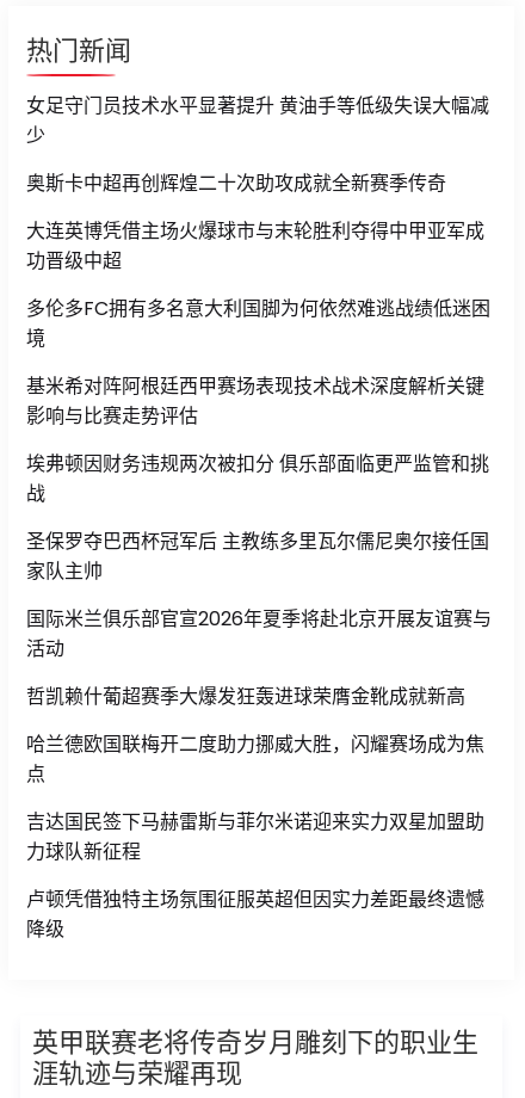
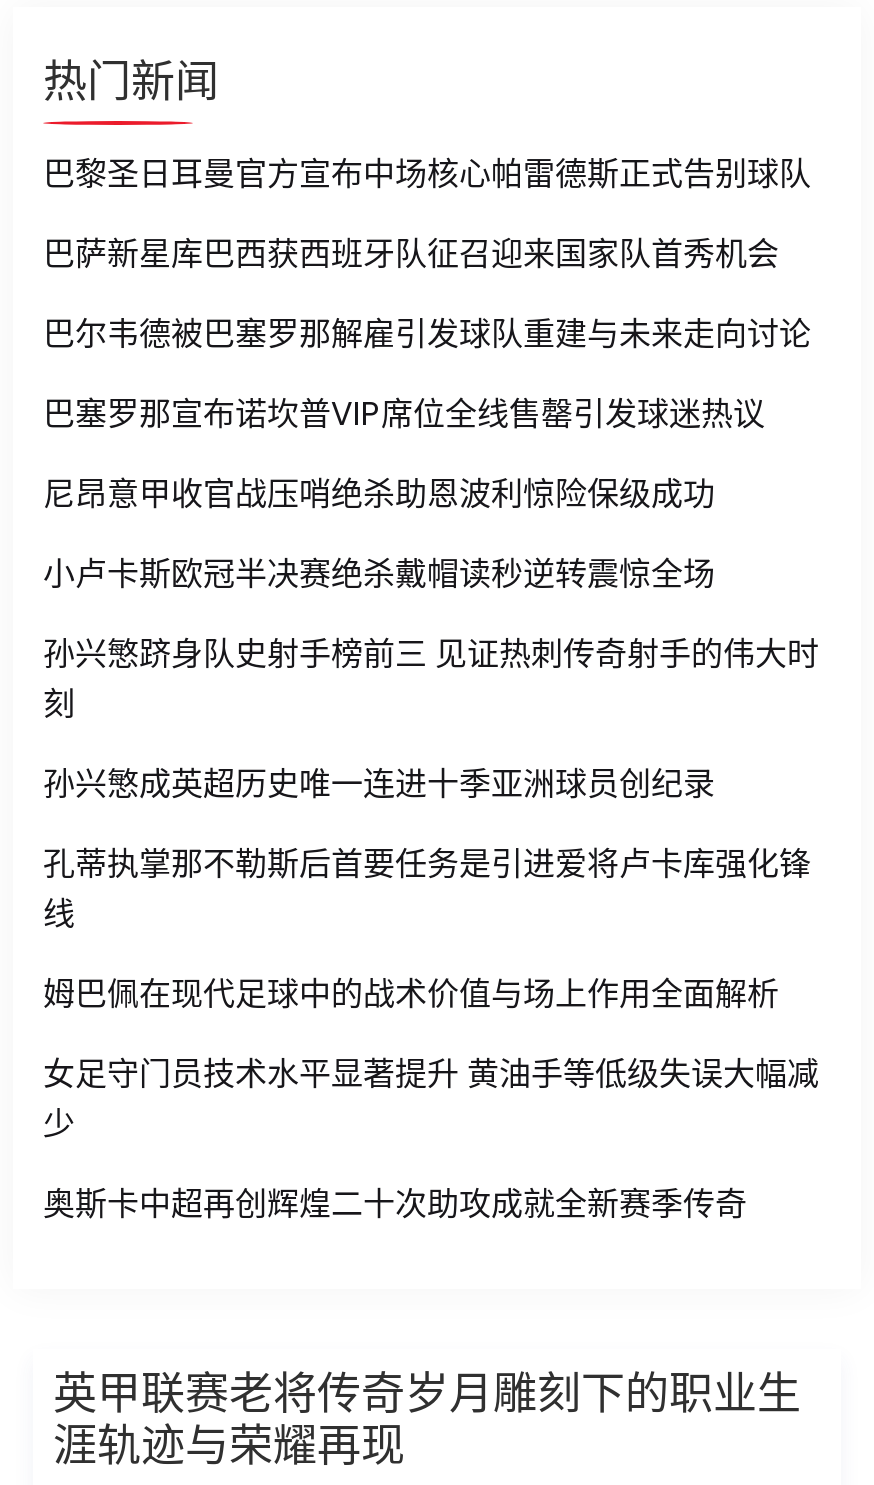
+ 巴黎圣日耳曼官方宣布中场核心帕雷德斯正式告别球队
+ 巴萨新星库巴西获西班牙队征召迎来国家队首秀机会
+ 巴尔韦德被巴塞罗那解雇引发球队重建与未来走向讨论
+ 巴塞罗那宣布诺坎普VIP席位全线售罄引发球迷热议
+ 尼昂意甲收官战压哨绝杀助恩波利惊险保级成功
+ 小卢卡斯欧冠半决赛绝杀戴帽读秒逆转震惊全场
+ 孙兴慜跻身队史射手榜前三 见证热刺传奇射手的伟大时
+ 刻
+ 孙兴慜成英超历史唯一连进十季亚洲球员创纪录
+ 孔蒂执掌那不勒斯后首要任务是引进爱将卢卡库强化锋
+ 线
+ 姆巴佩在现代足球中的战术价值与场上作用全面解析

moved down: 女足守门员技术水平显著提升 黄油手等低级失误大幅减 | 少 | 奥斯卡中超再创辉煌二十次助攻成就全新赛季传奇

- 大连英博凭借主场火爆球市与末轮胜利夺得中甲亚军成
- 功晋级中超
- 多伦多FC拥有多名意大利国脚为何依然难逃战绩低迷困
- 境
- 基米希对阵阿根廷西甲赛场表现技术战术深度解析关键
- 影响与比赛走势评估
- 埃弗顿因财务违规两次被扣分 俱乐部面临更严监管和挑
- 战
- 圣保罗夺巴西杯冠军后 主教练多里瓦尔儒尼奥尔接任国
- 家队主帅
- 国际米兰俱乐部官宣2026年夏季将赴北京开展友谊赛与
- 活动
- 哲凯赖什葡超赛季大爆发狂轰进球荣膺金靴成就新高
- 哈兰德欧国联梅开二度助力挪威大胜，闪耀赛场成为焦
- 点
- 吉达国民签下马赫雷斯与菲尔米诺迎来实力双星加盟助
- 力球队新征程
- 卢顿凭借独特主场氛围征服英超但因实力差距最终遗憾
- 降级
